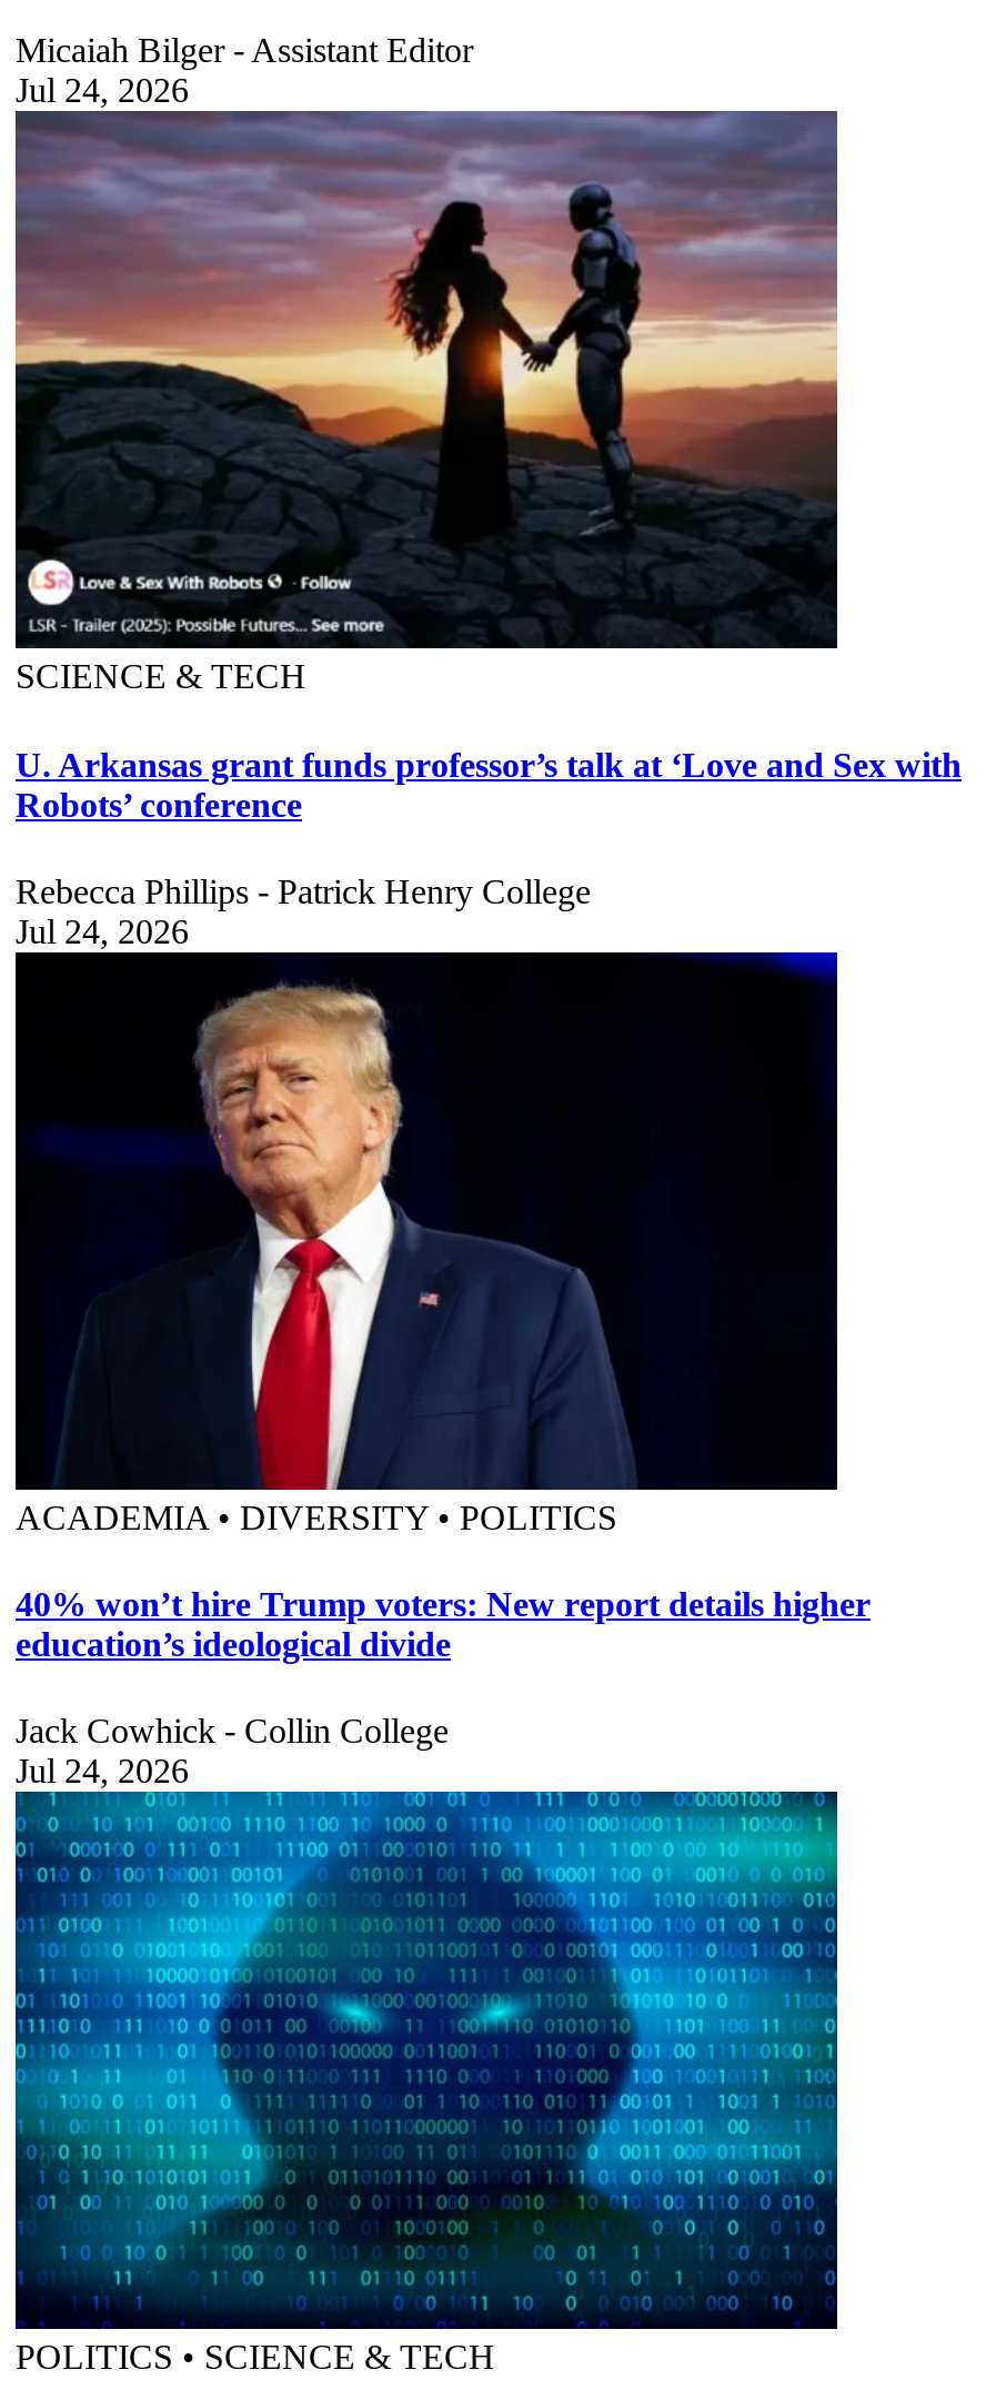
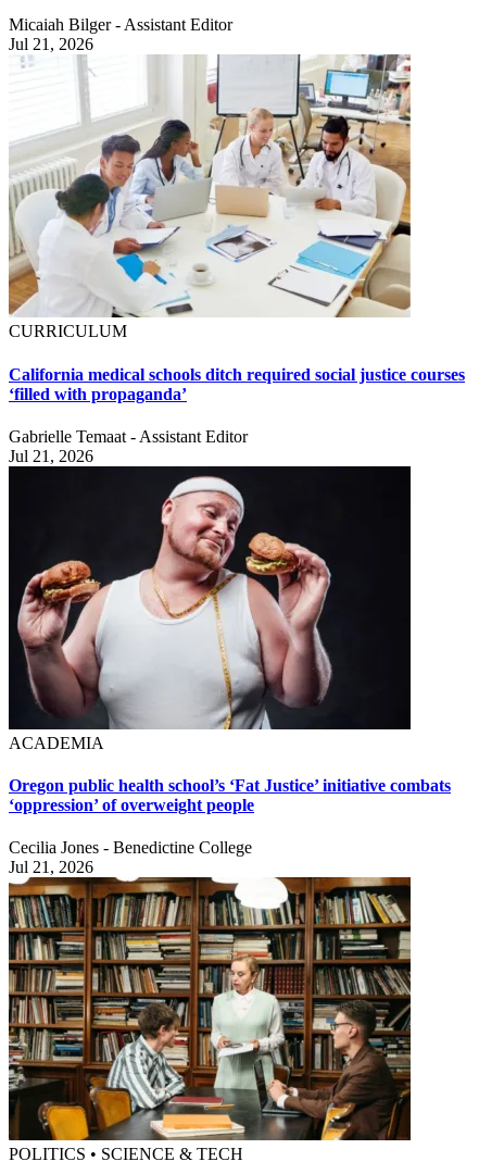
- Jul 24, 2026
+ Jul 21, 2026

- [image]
- SCIENCE & TECH
+ [image]
+ CURRICULUM

- U. Arkansas grant funds professor’s talk at ‘Love and Sex with
- Robots’ conference
+ California medical schools ditch required social justice courses
+ ‘filled with propaganda’

- Rebecca Phillips - Patrick Henry College
- Jul 24, 2026
+ Gabrielle Temaat - Assistant Editor
+ Jul 21, 2026

- [image]
- ACADEMIA • DIVERSITY • POLITICS
+ [image]
+ ACADEMIA

- 40% won’t hire Trump voters: New report details higher
- education’s ideological divide
+ Oregon public health school’s ‘Fat Justice’ initiative combats
+ ‘oppression’ of overweight people

- [image]
- Jack Cowhick - Collin College
- Jul 24, 2026
+ [image]
+ Cecilia Jones - Benedictine College
+ Jul 21, 2026
